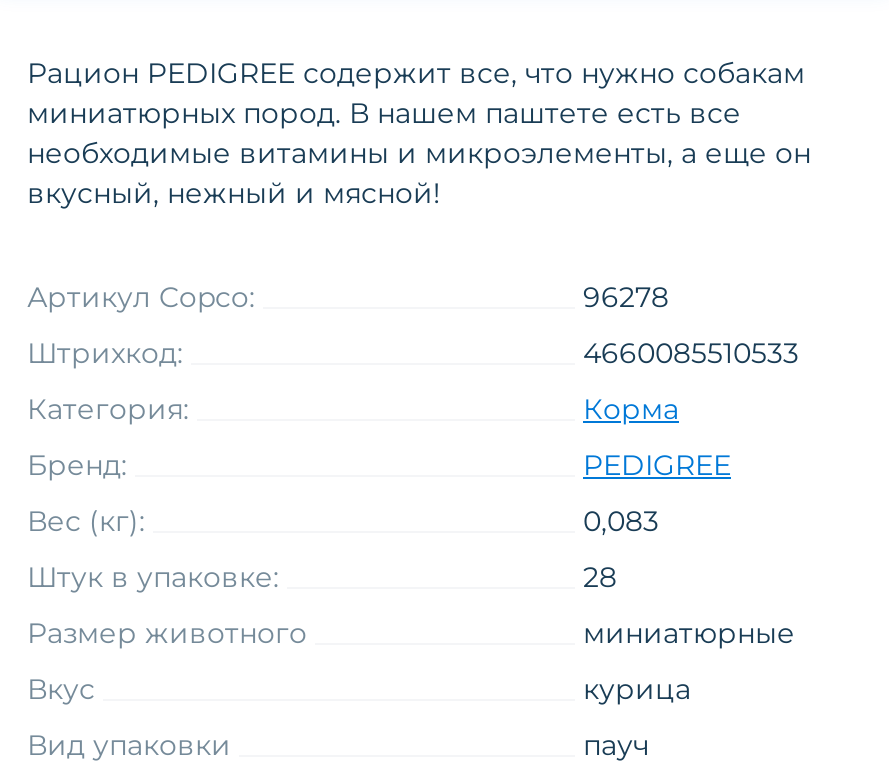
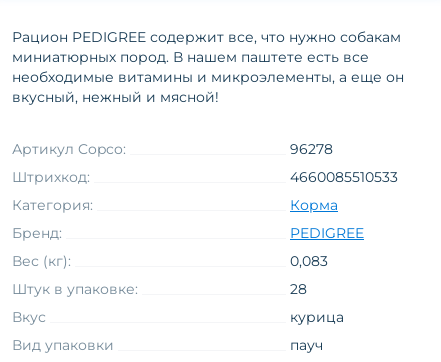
- Размер животного
- миниатюрные
